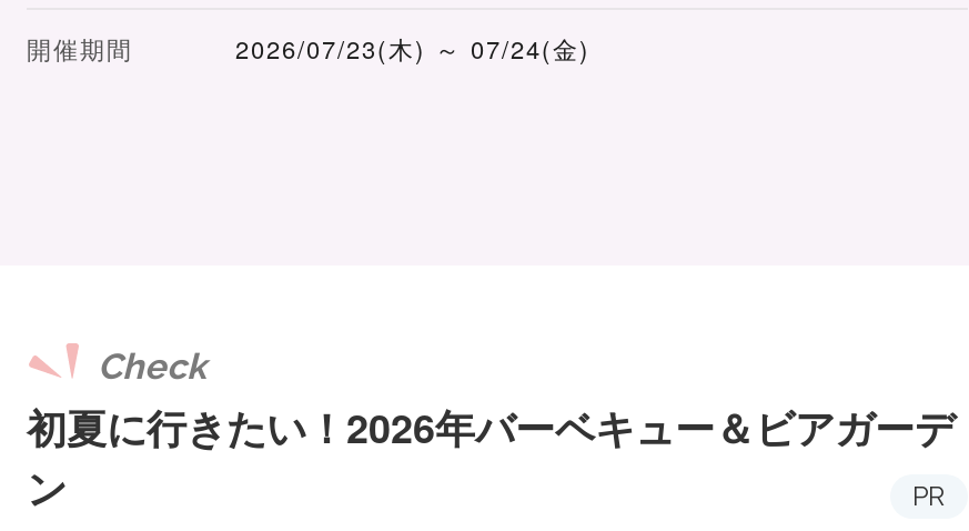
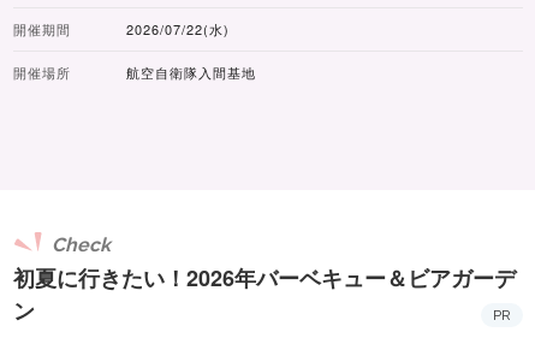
- 2026/07/23(木) ～ 07/24(金)
+ 2026/07/22(水)
+ 開催場所
+ 航空自衛隊入間基地
